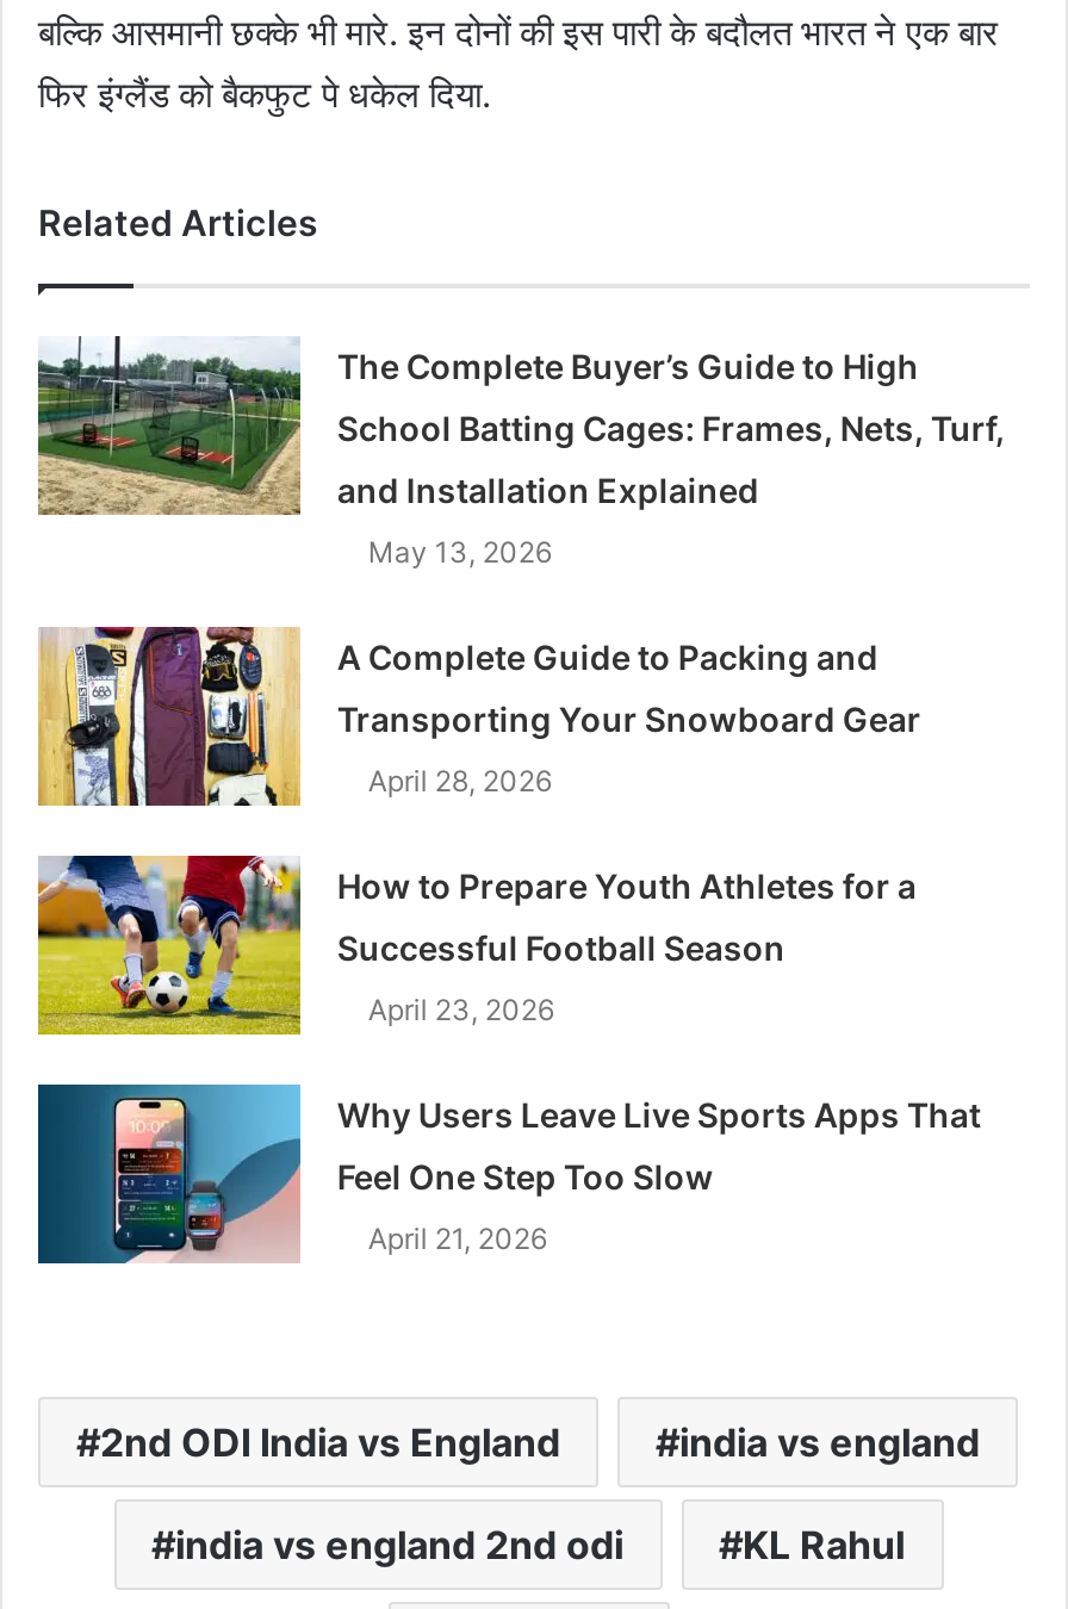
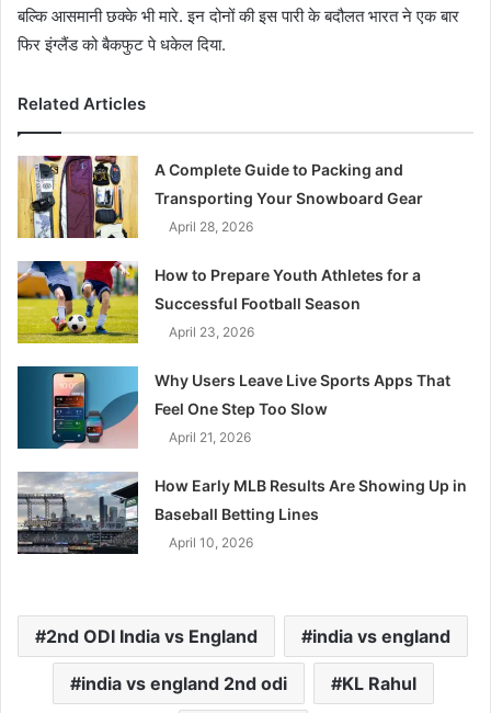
- [image]
- The Complete Buyer’s Guide to High
- School Batting Cages: Frames, Nets, Turf,
- and Installation Explained
- May 13, 2026

moved up: [image] | A Complete Guide to Packing and | Transporting Your Snowboard Gear | ... | Feel One Step Too Slow | April 21, 2026

+ [image]
+ How Early MLB Results Are Showing Up in
+ Baseball Betting Lines
+ April 10, 2026
